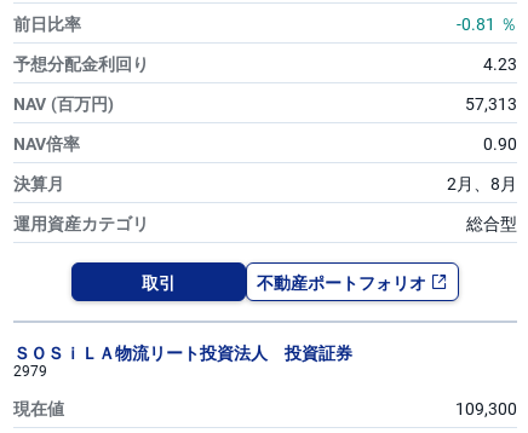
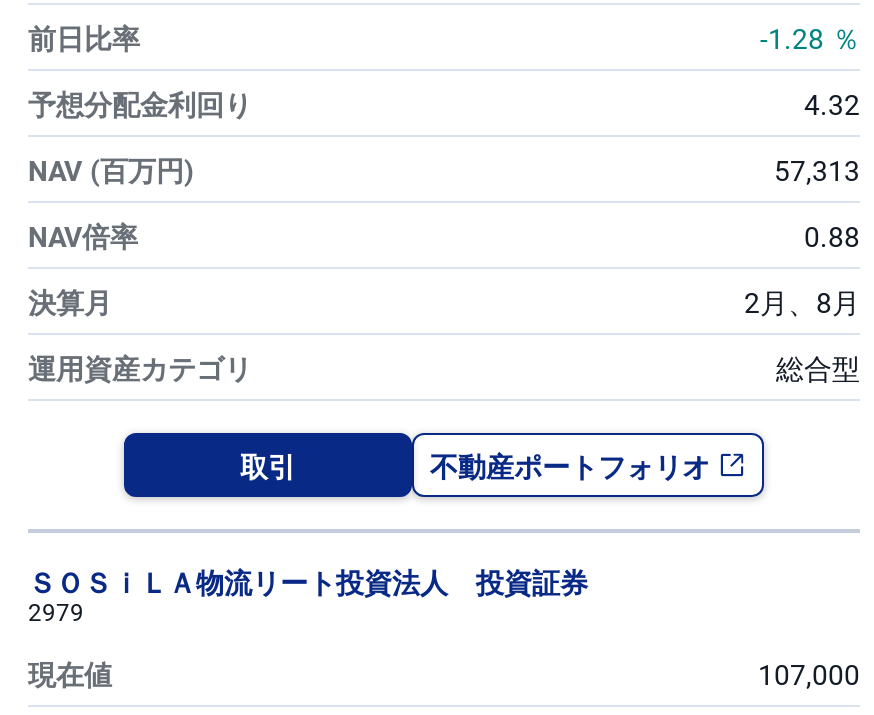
- -0.81 ％
+ -1.28 ％

- 4.23
+ 4.32

- 0.90
+ 0.88

- 109,300
+ 107,000
